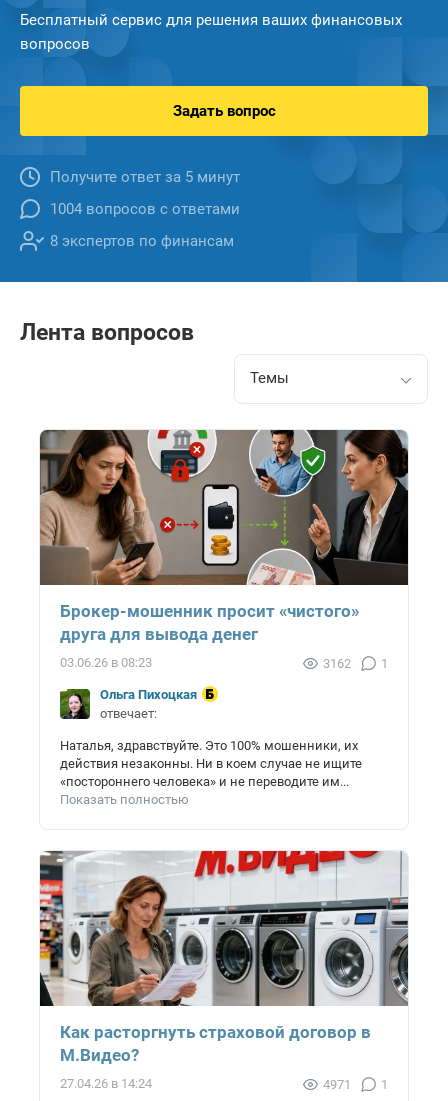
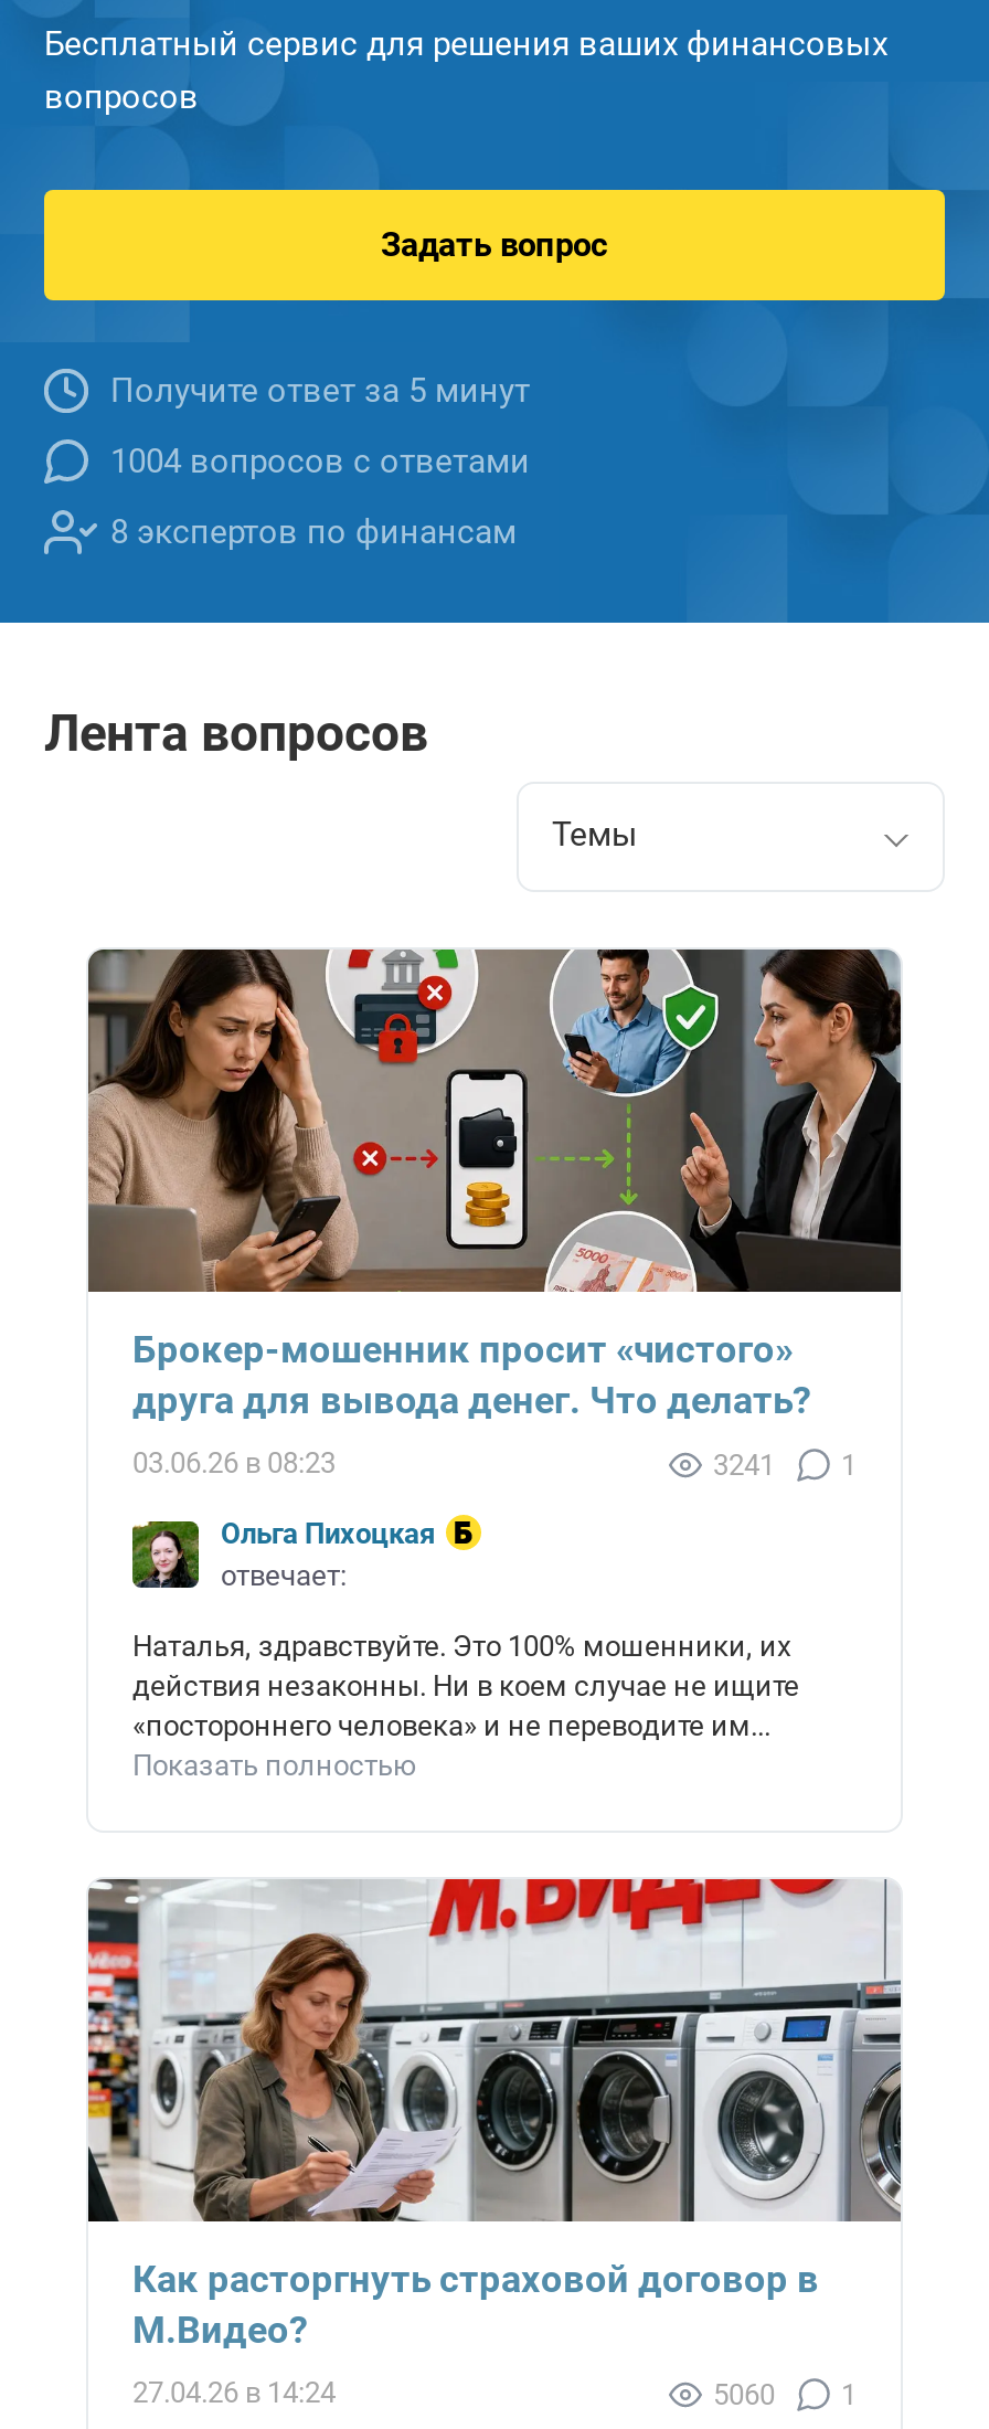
- друга для вывода денег
+ друга для вывода денег. Что делать?

- 3162 1
+ 3241 1

- 4971 1
+ 5060 1
